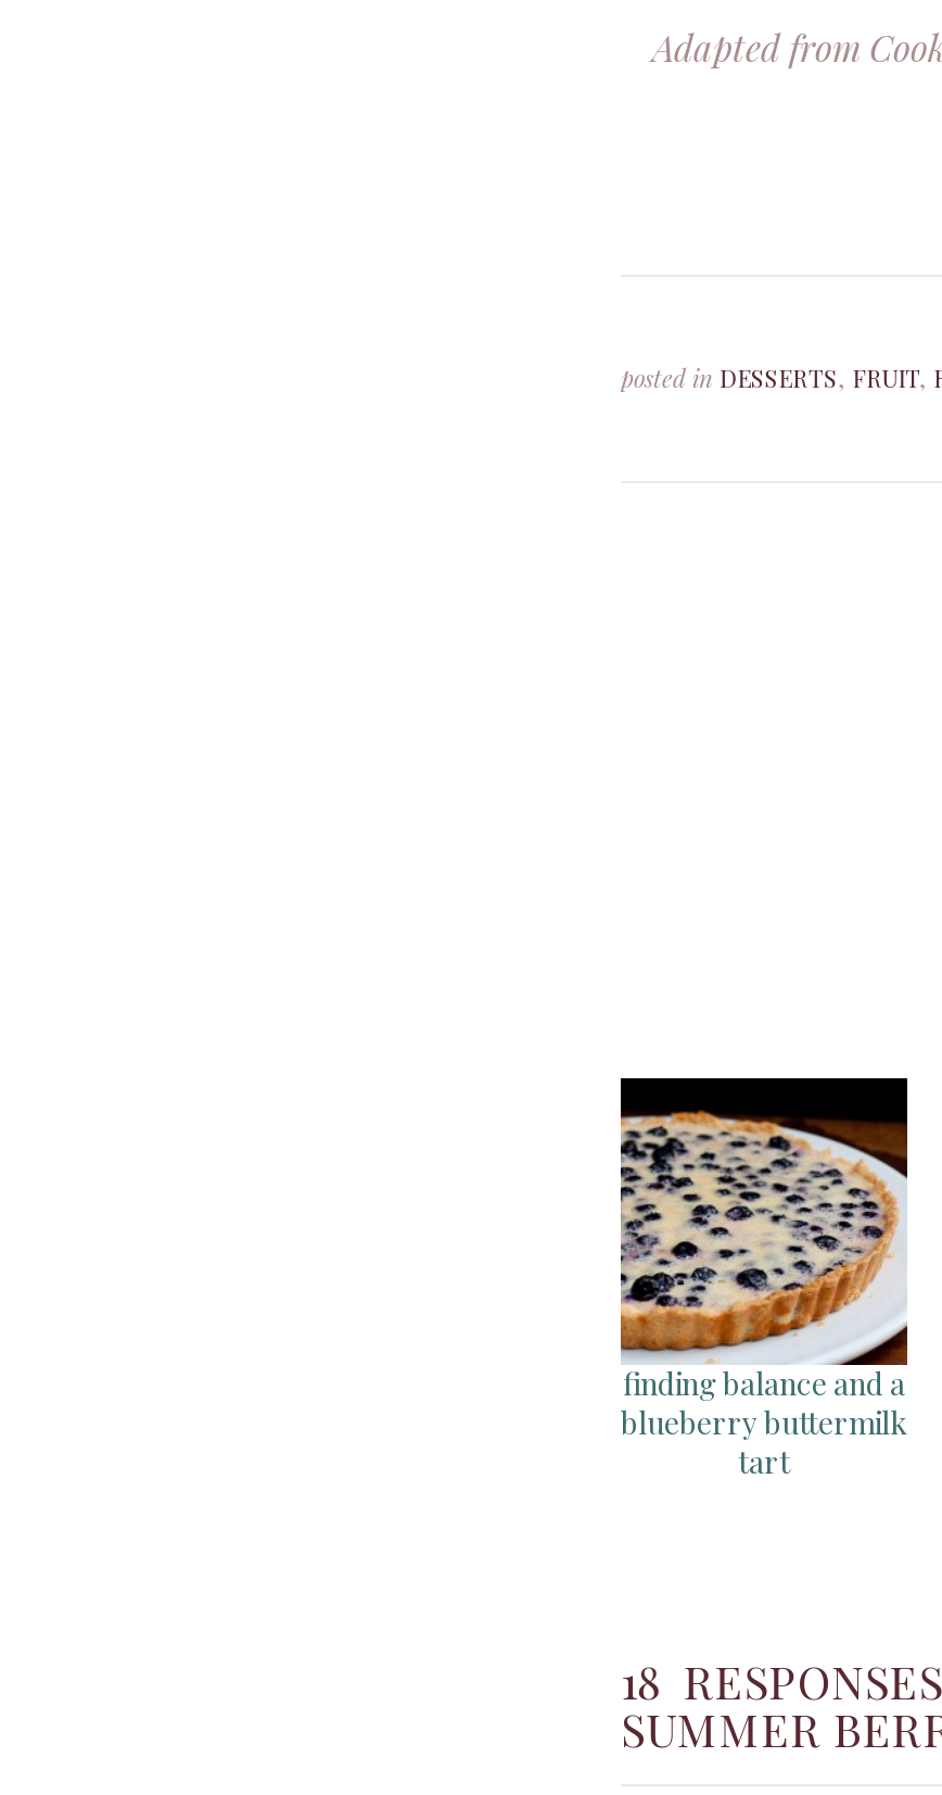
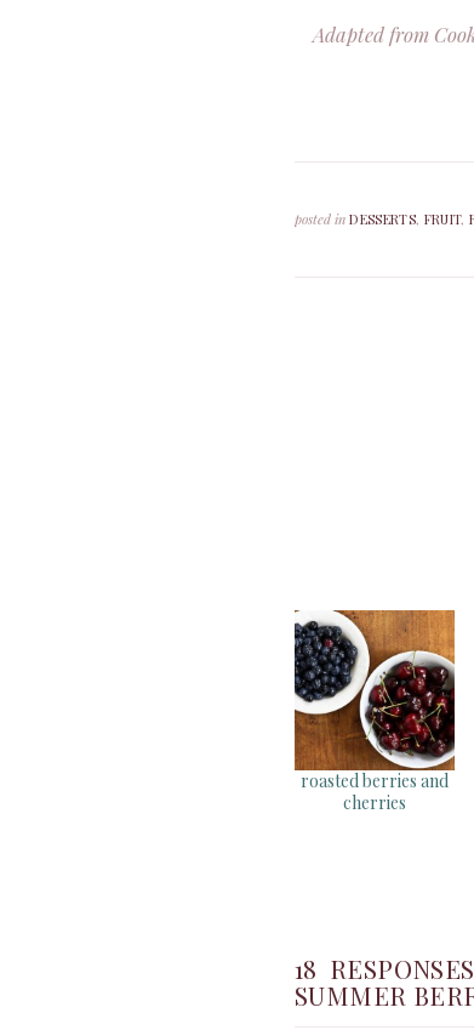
- [image]
- finding balance and a
- blueberry buttermilk
- tart
+ [image]
+ roasted berries and
+ cherries
